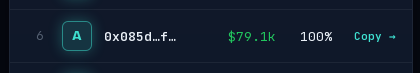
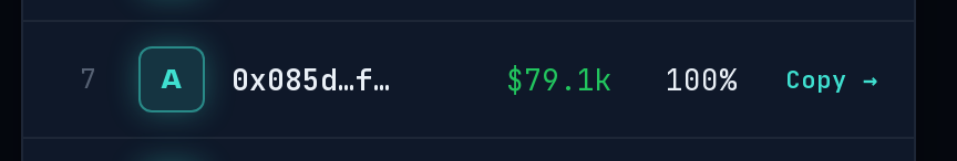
- 6 A
+ 7 A
